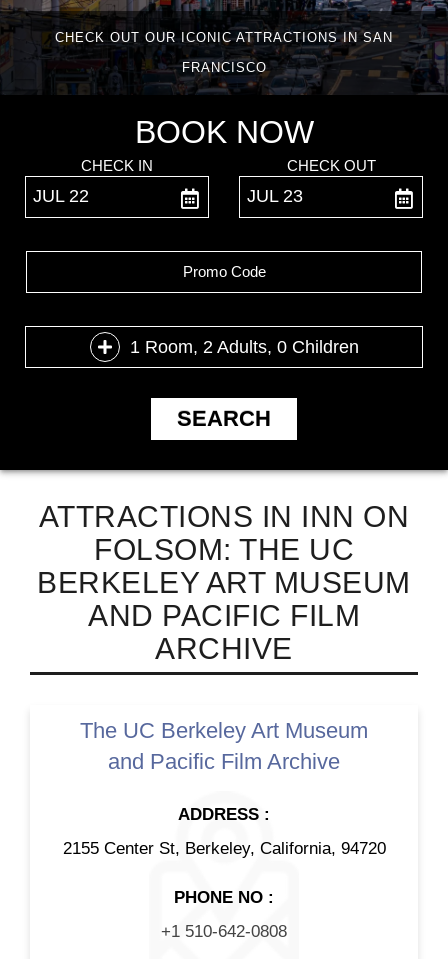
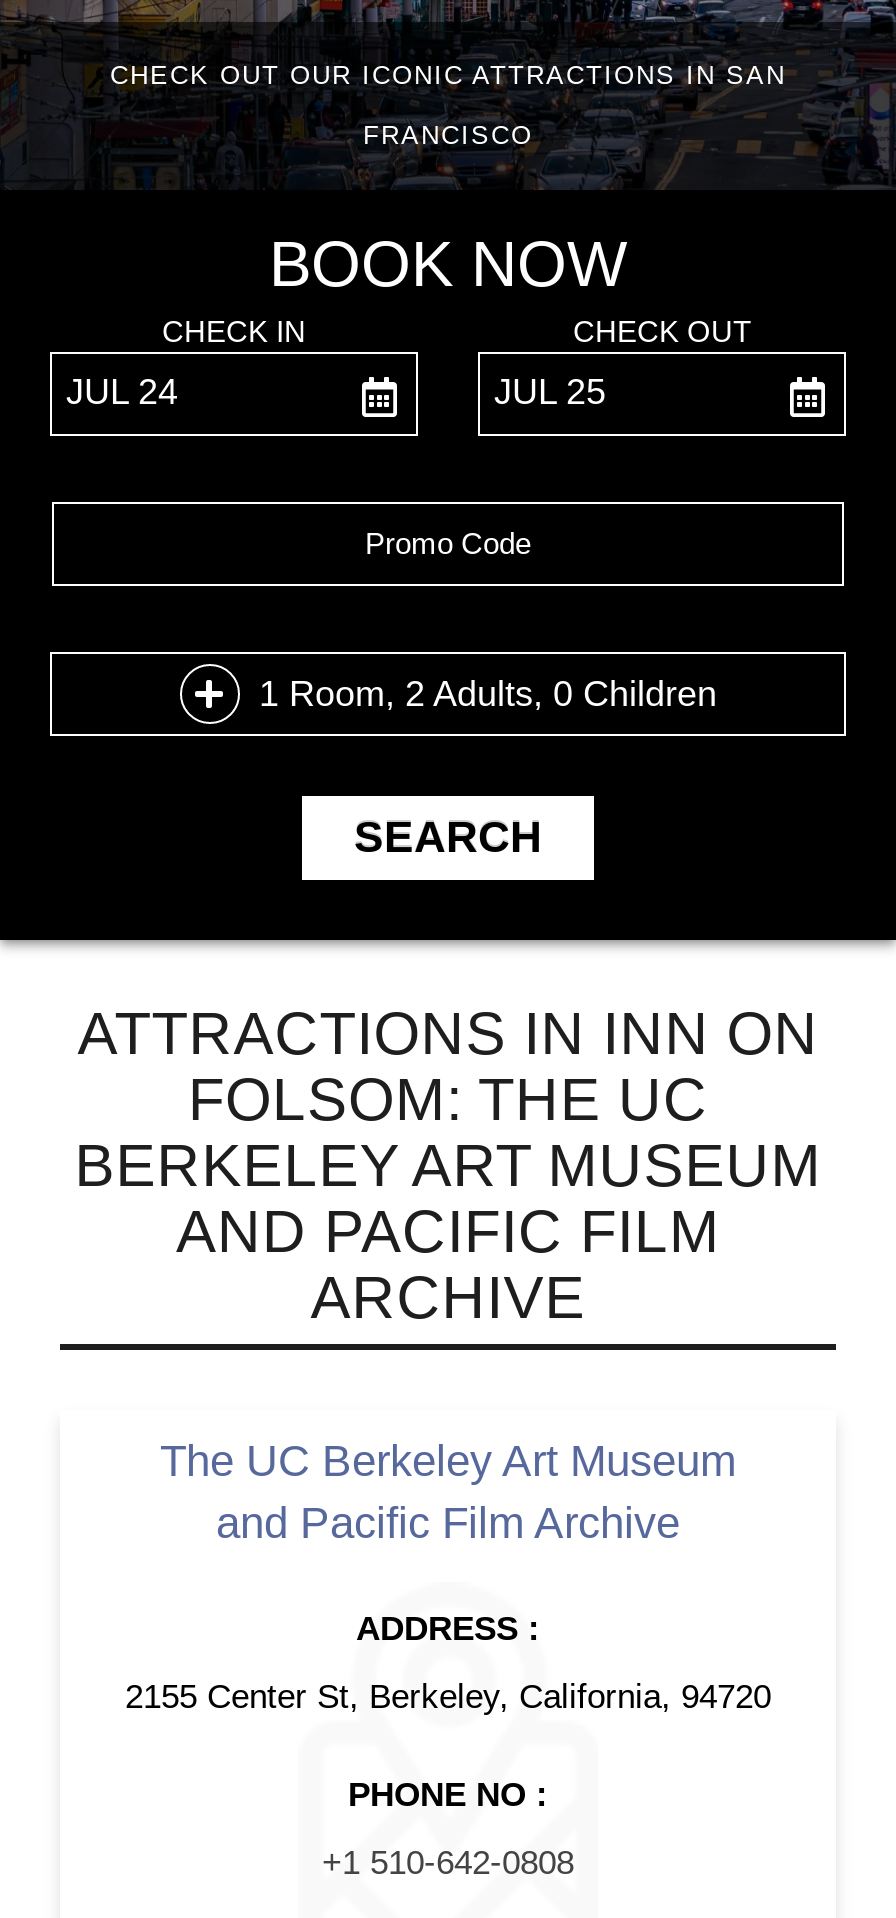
- JUL 22
+ JUL 24

- JUL 23
+ JUL 25
